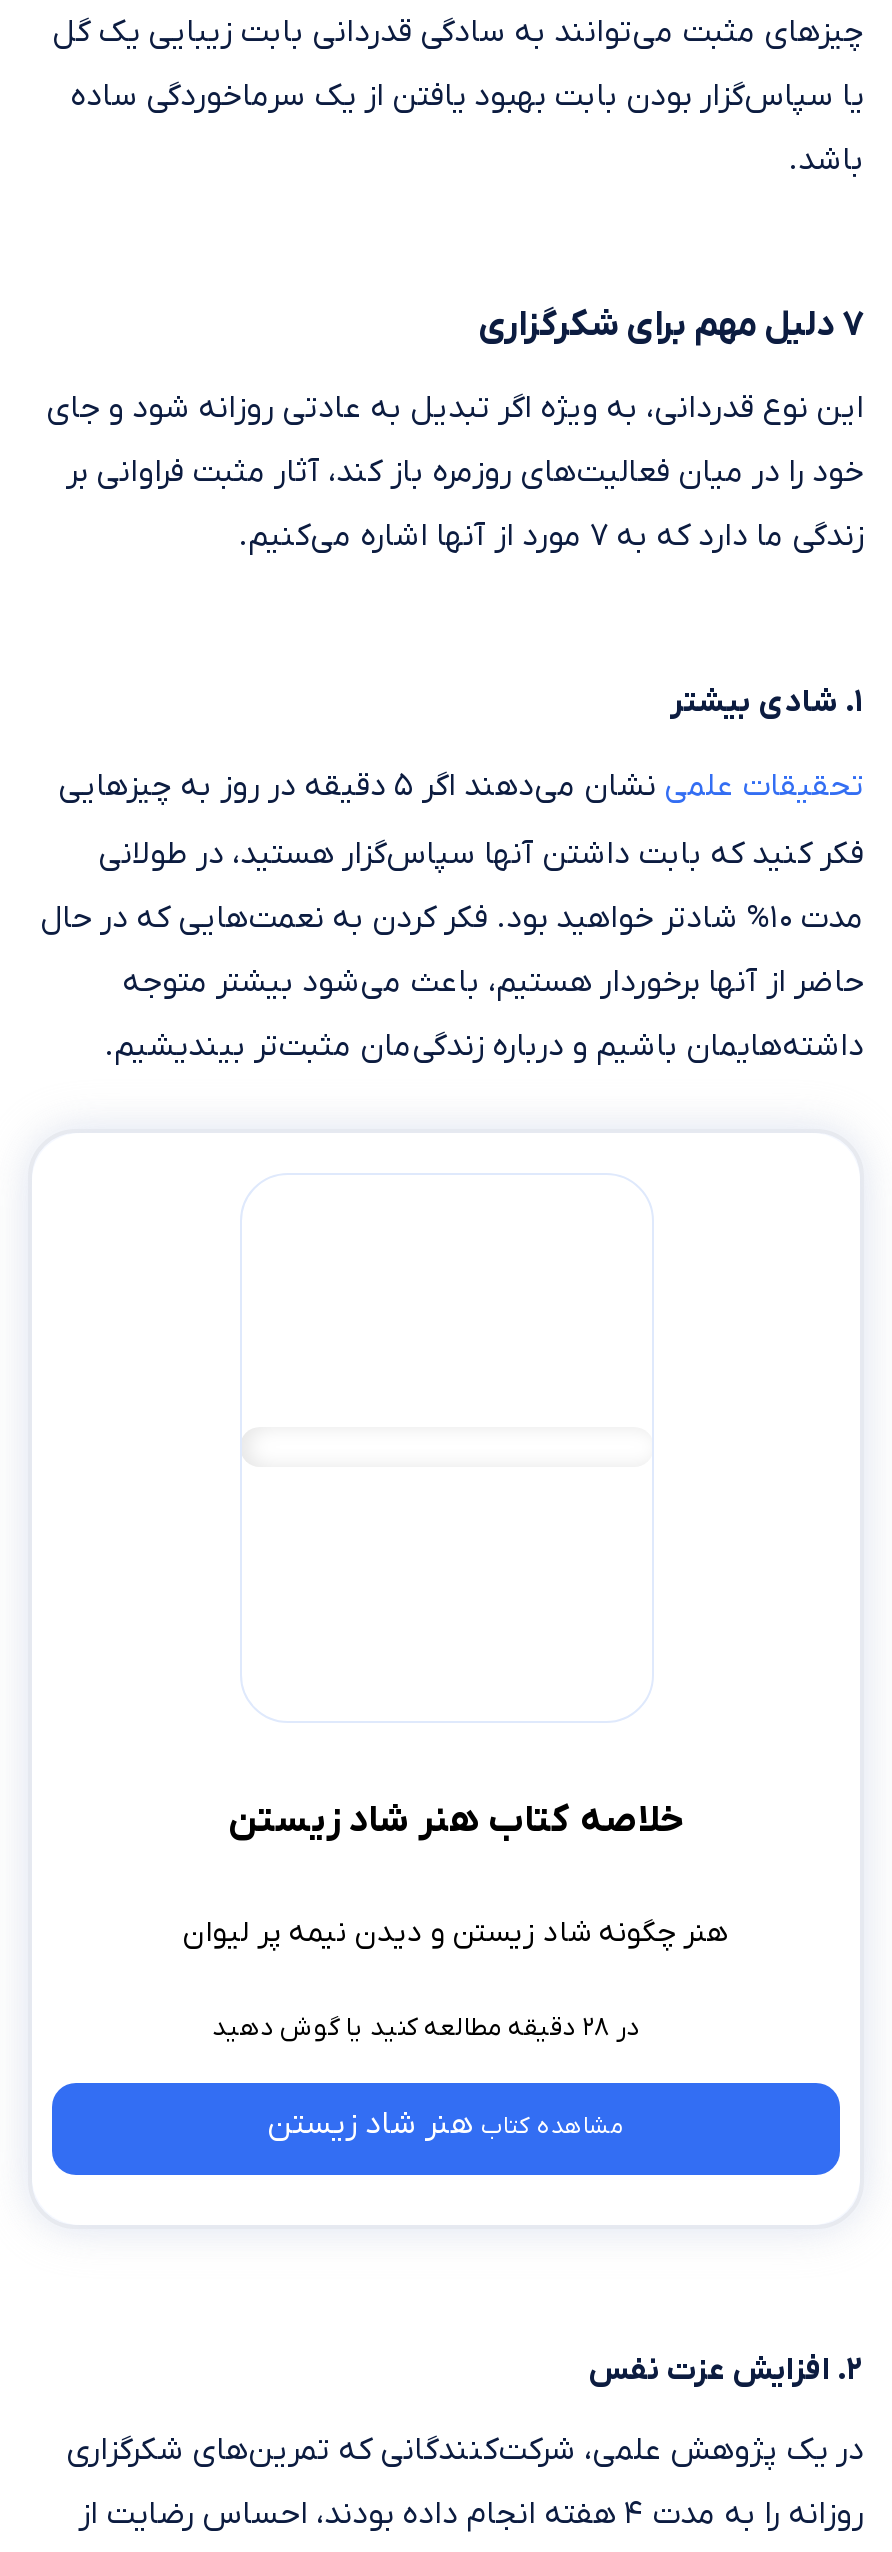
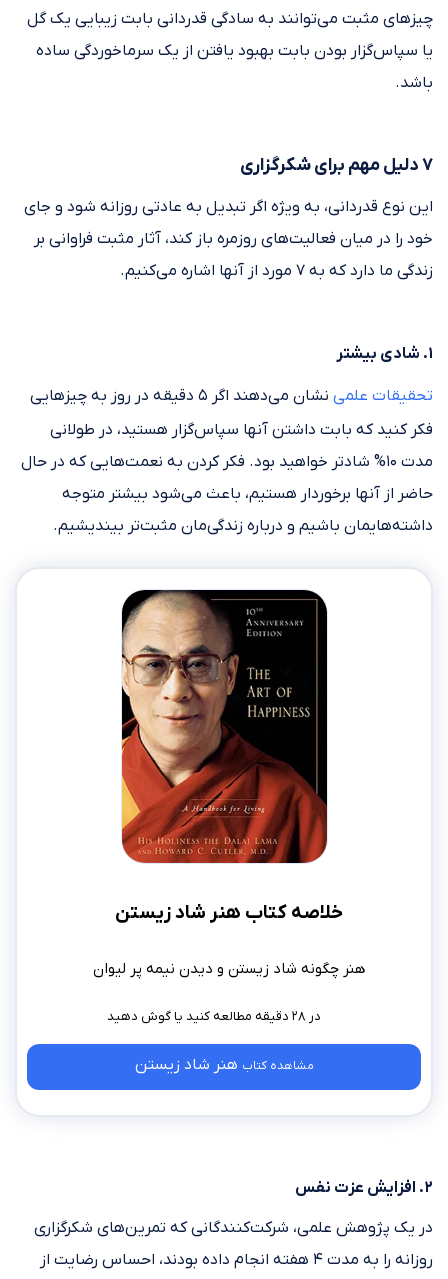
+ [image]
